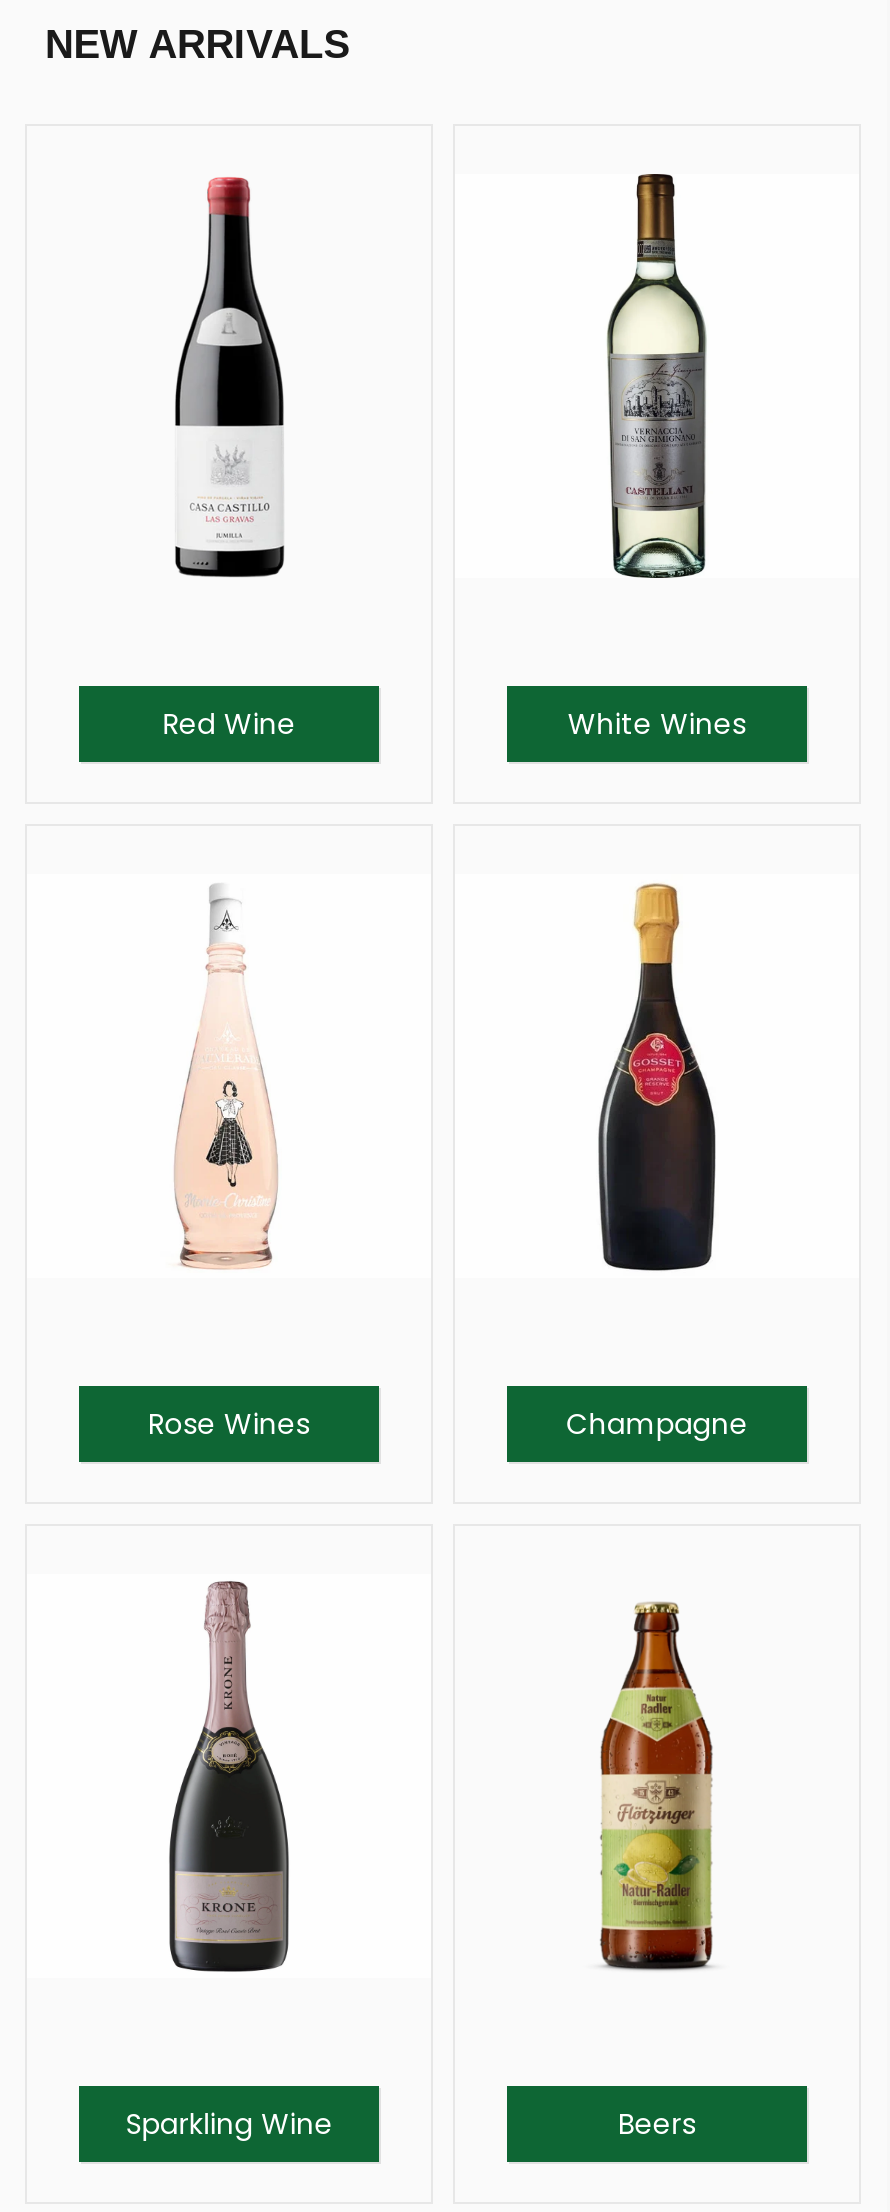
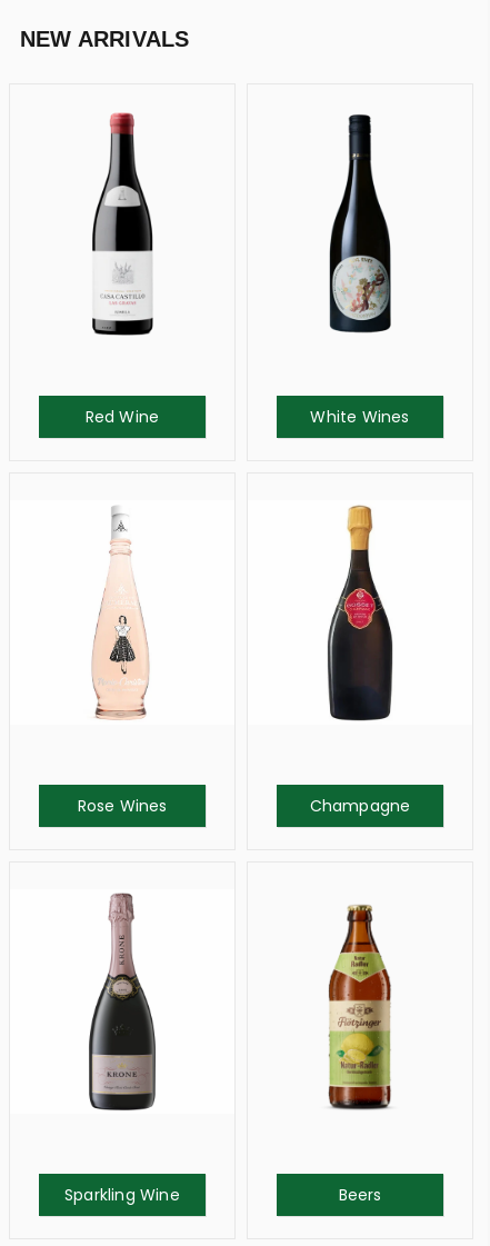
- [image]
+ [image]
